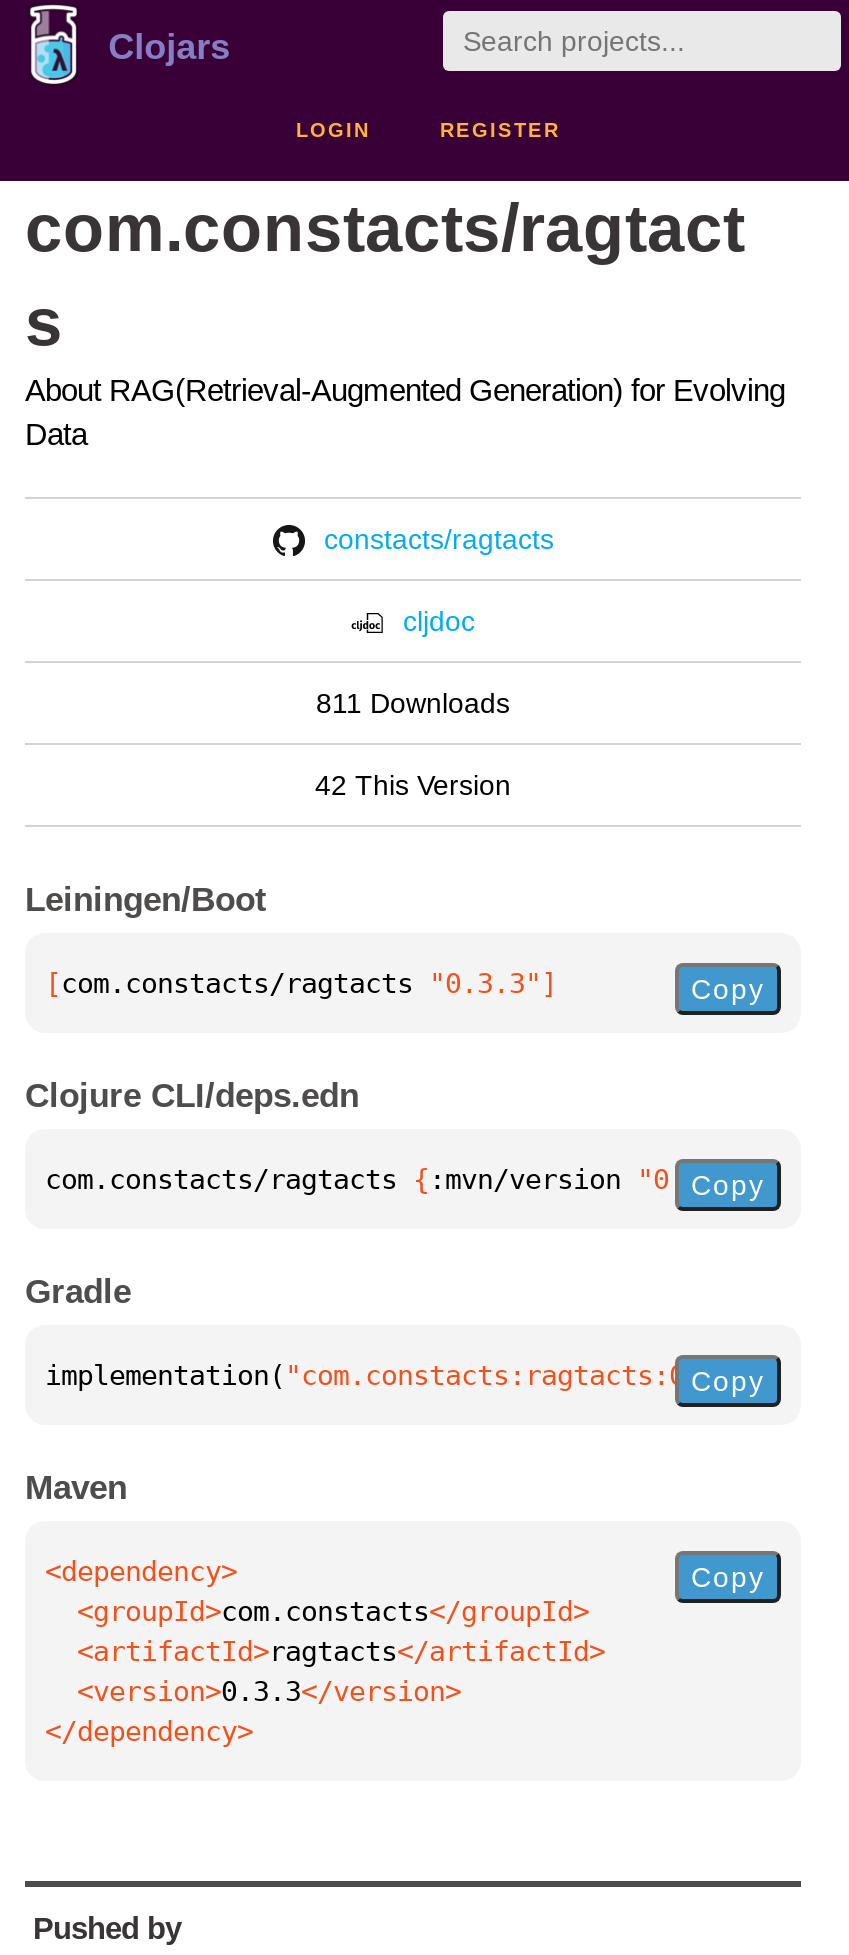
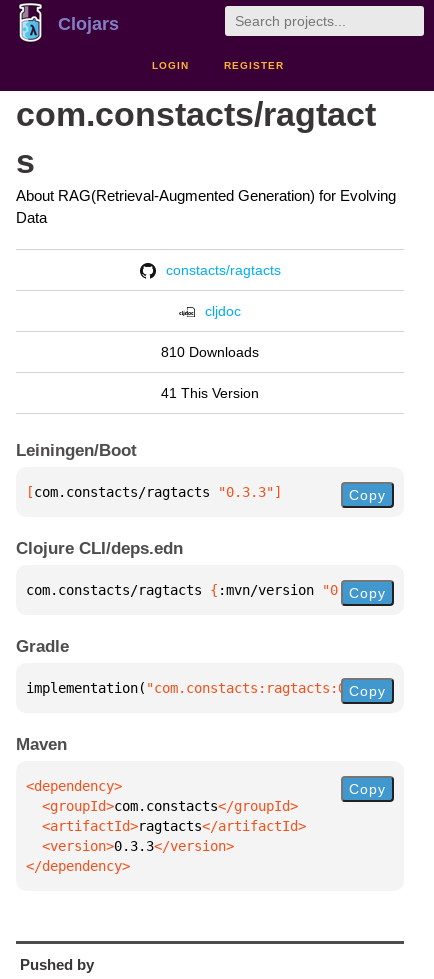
- 811 Downloads
+ 810 Downloads

- 42 This Version
+ 41 This Version
